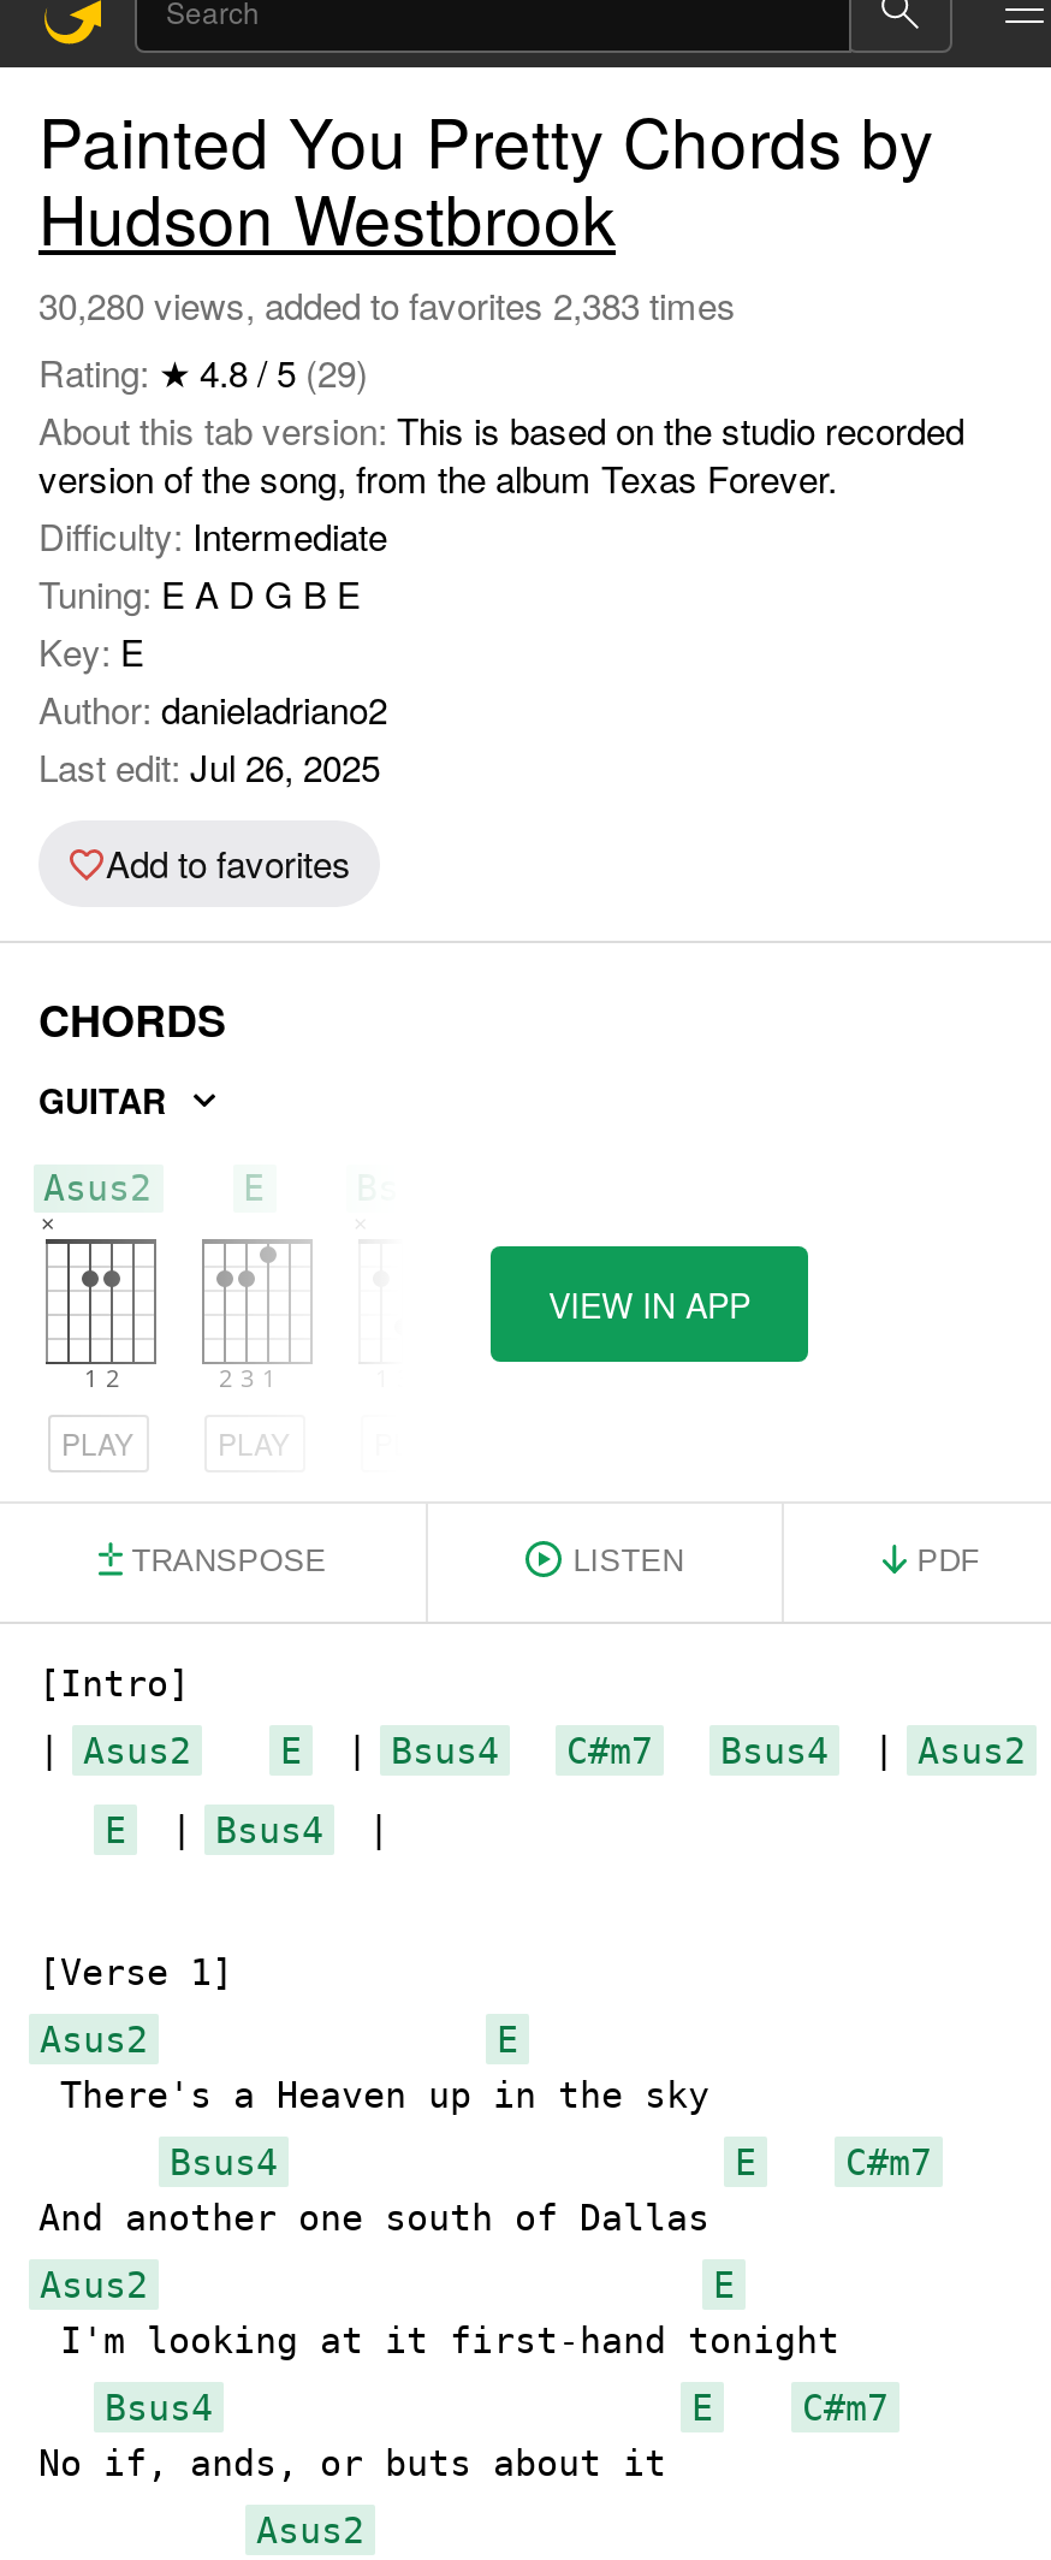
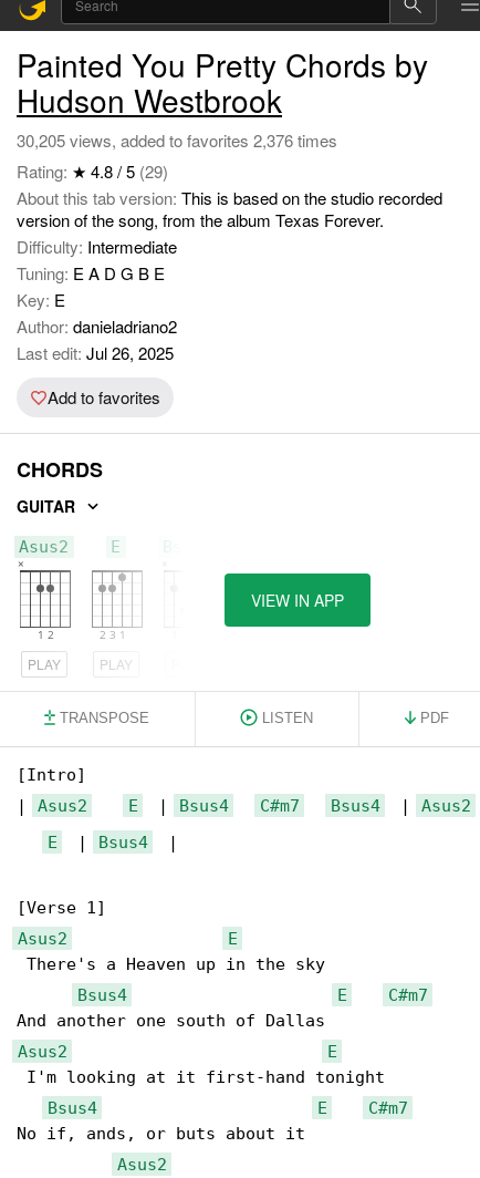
- 30,280 views, added to favorites 2,383 times
+ 30,205 views, added to favorites 2,376 times
